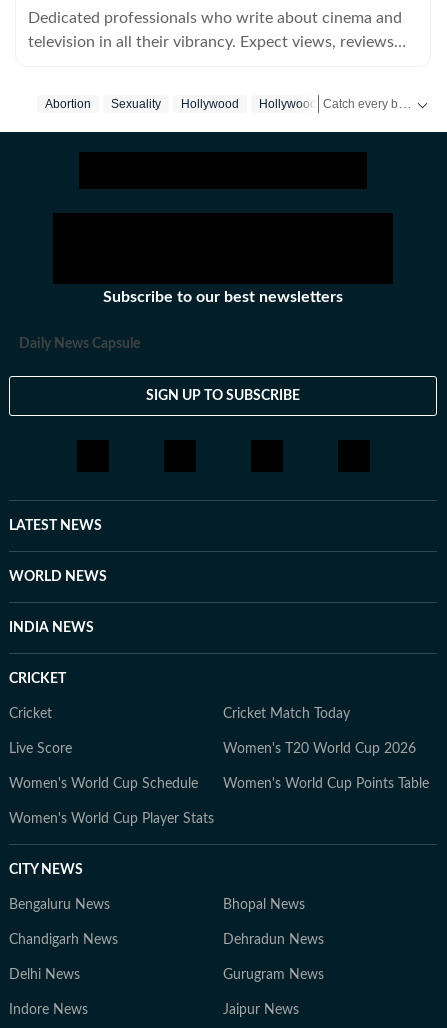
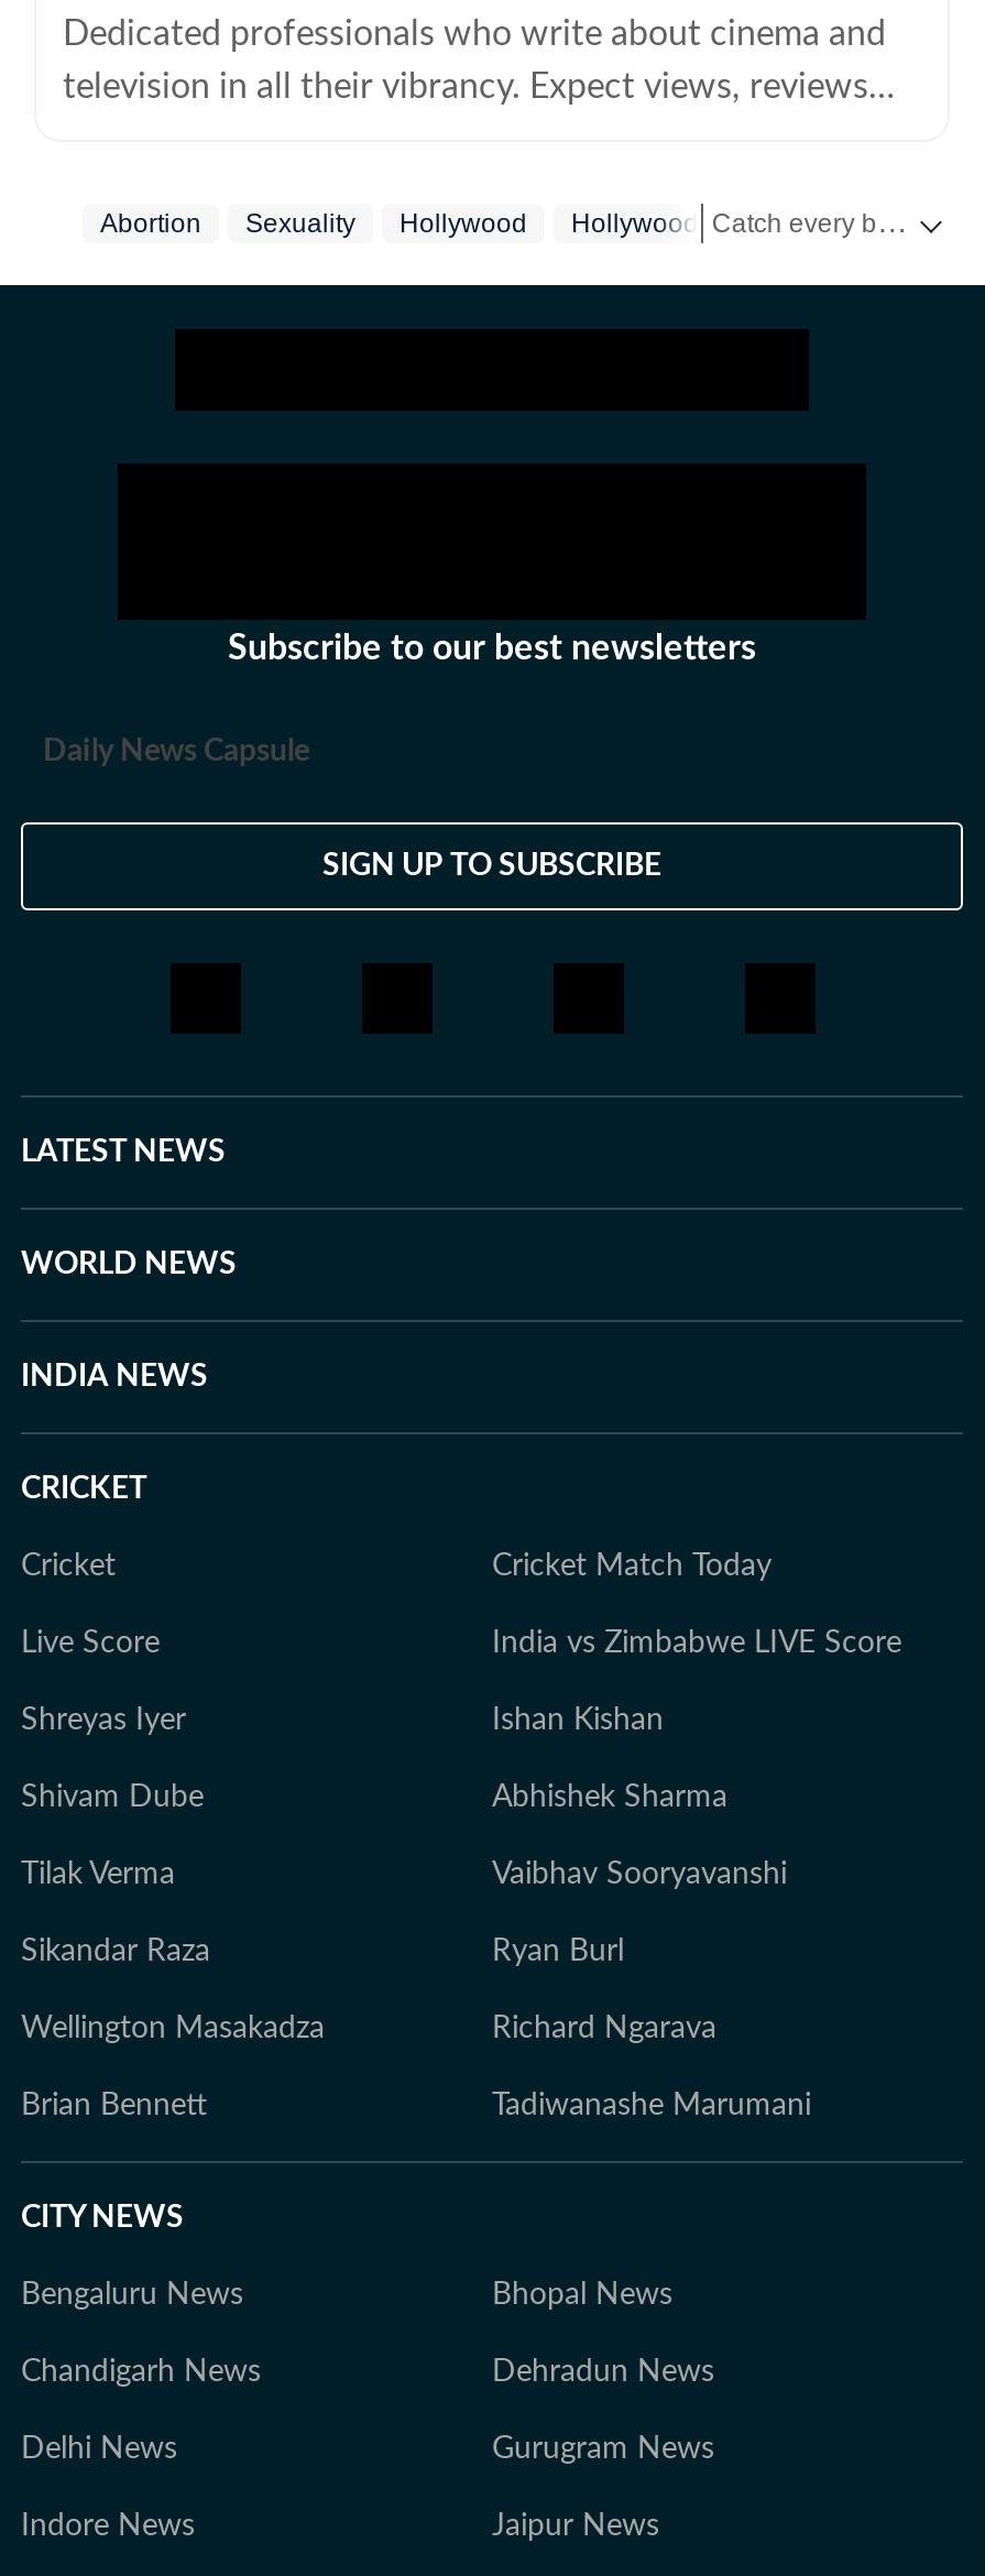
- Women's T20 World Cup 2026
- Women's World Cup Schedule
- Women's World Cup Points Table
- Women's World Cup Player Stats
+ India vs Zimbabwe LIVE Score
+ Shreyas Iyer
+ Ishan Kishan
+ Shivam Dube
+ Abhishek Sharma
+ Tilak Verma
+ Vaibhav Sooryavanshi
+ Sikandar Raza
+ Ryan Burl
+ Wellington Masakadza
+ Richard Ngarava
+ Brian Bennett
+ Tadiwanashe Marumani
